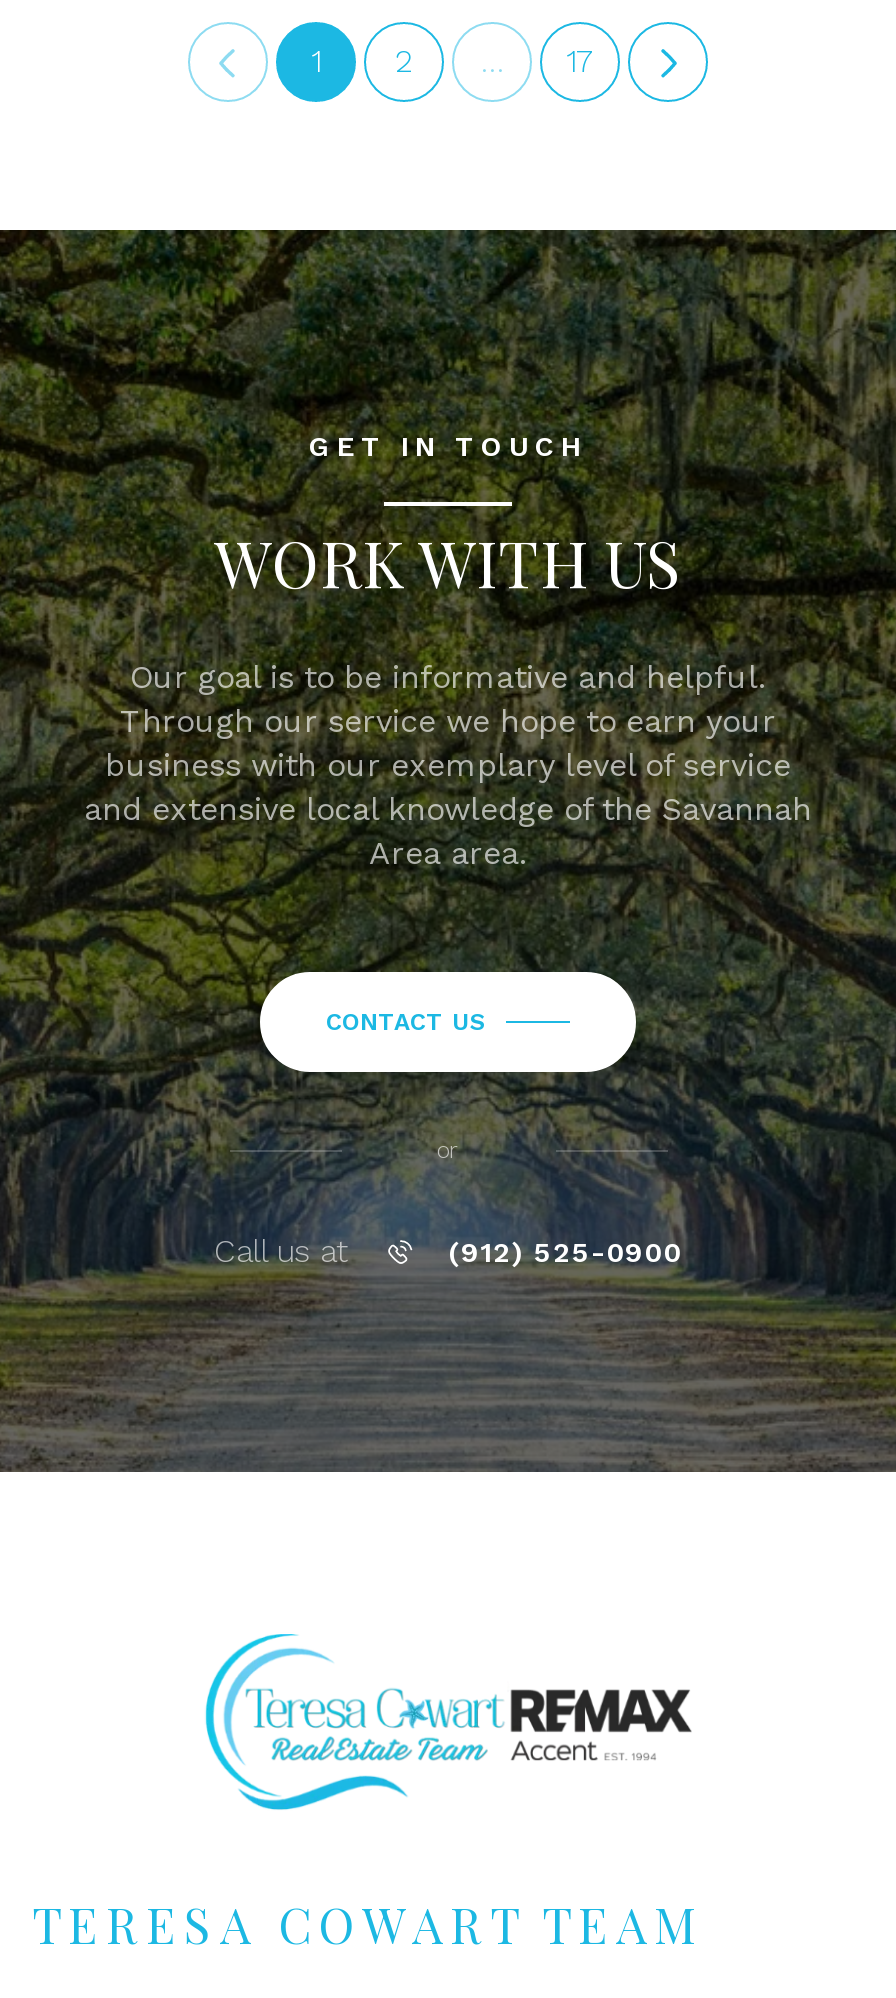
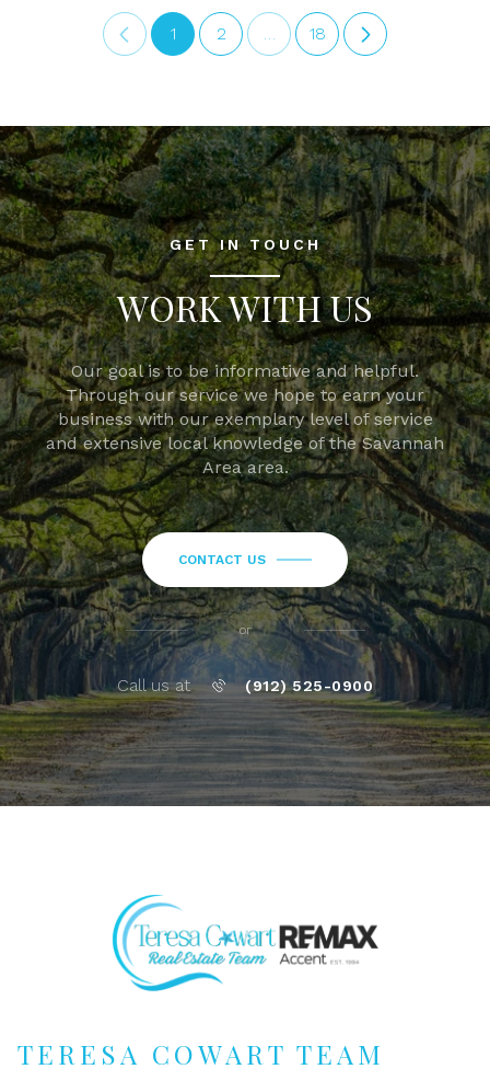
- 17
+ 18
